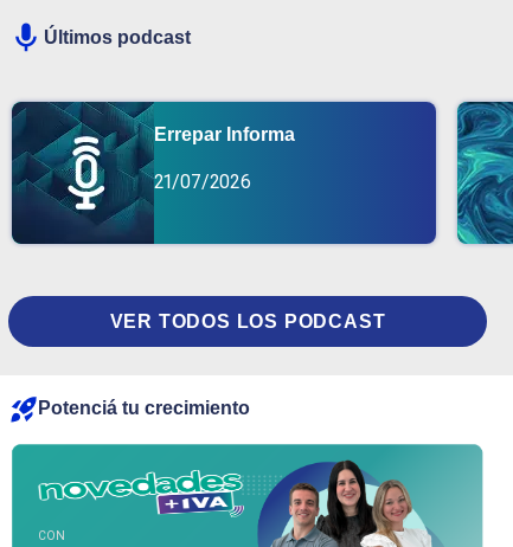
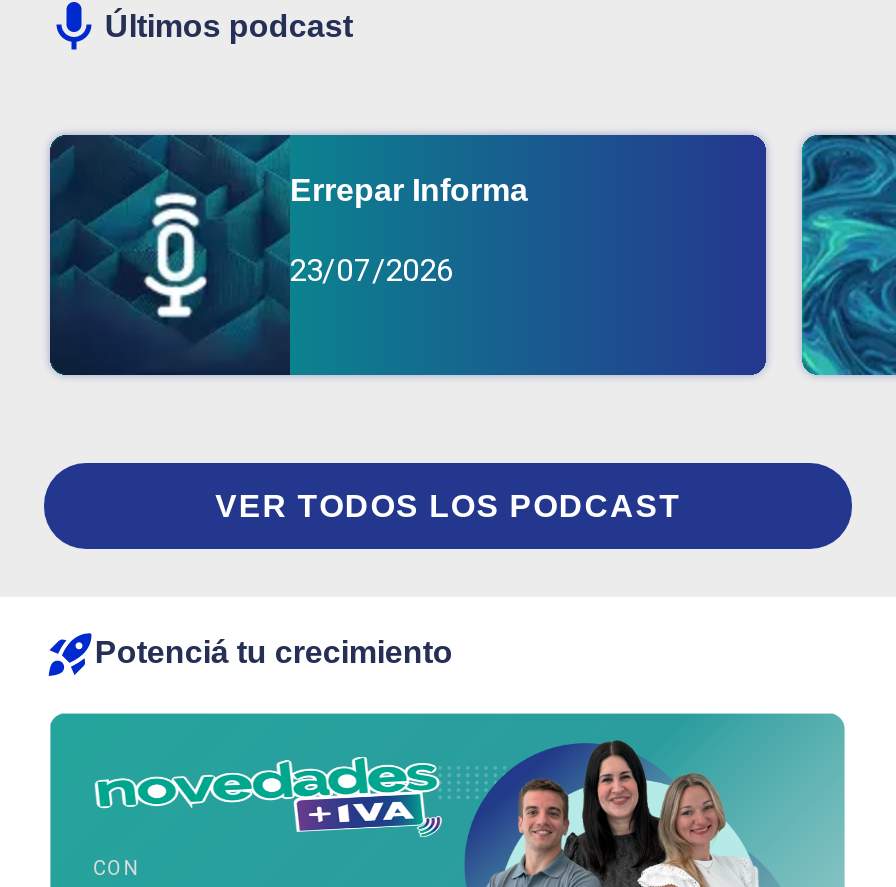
- 21/07/2026
+ 23/07/2026
